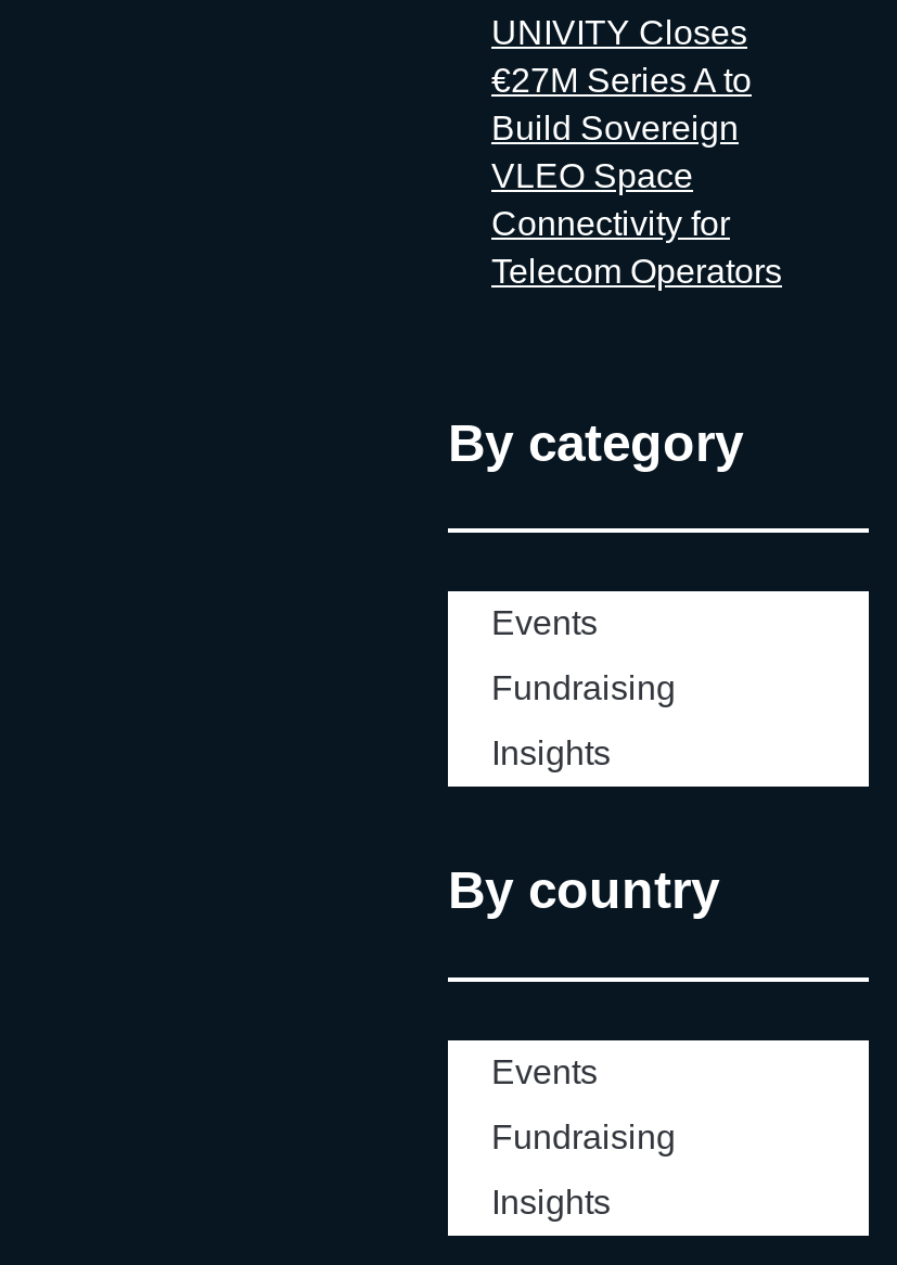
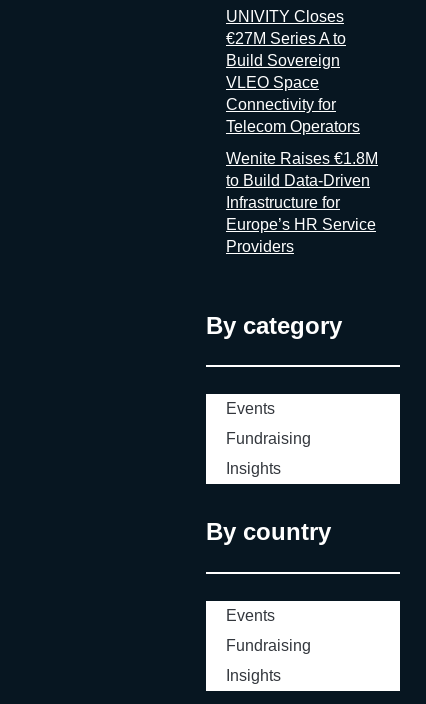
+ Wenite Raises €1.8M
+ to Build Data-Driven
+ Infrastructure for
+ Europe’s HR Service
+ Providers
